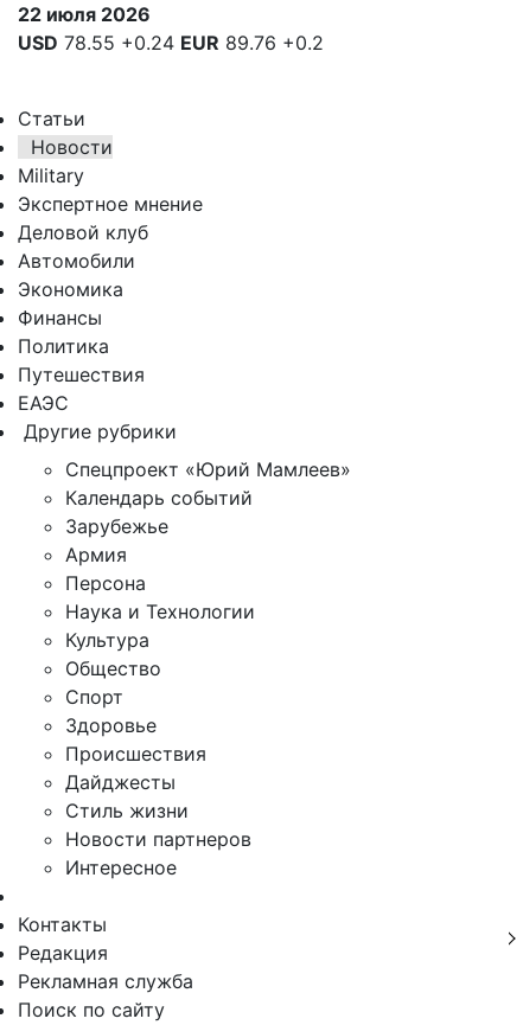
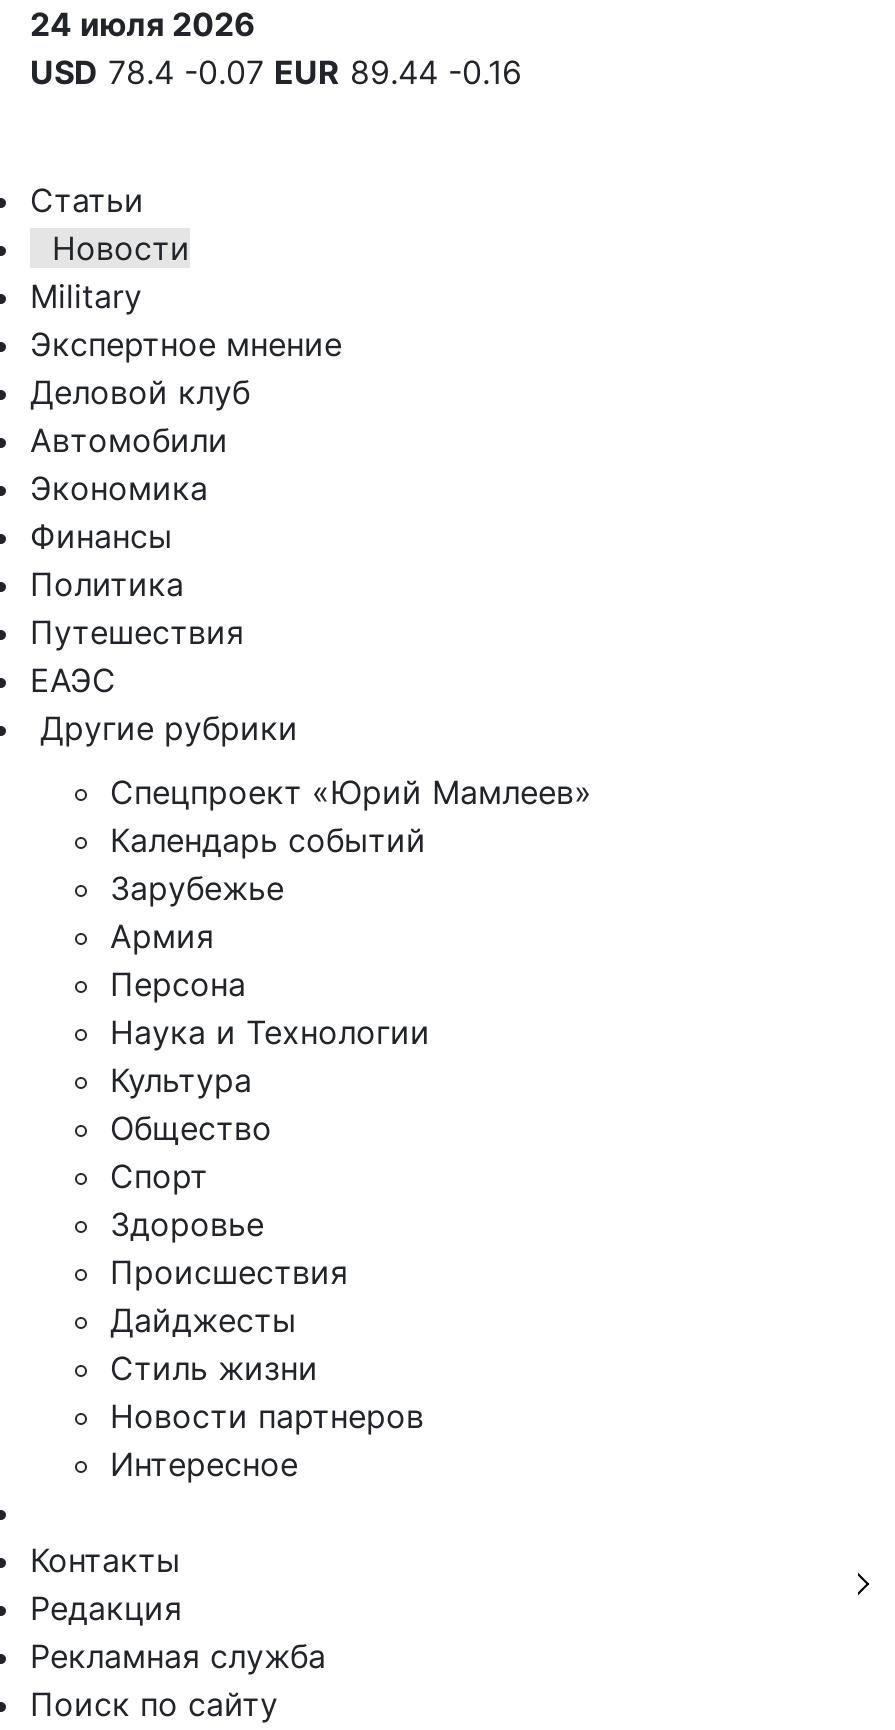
- 22 июля 2026
+ 24 июля 2026

- USD 78.55 +0.24 EUR 89.76 +0.2
+ USD 78.4 -0.07 EUR 89.44 -0.16
